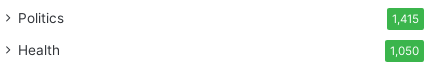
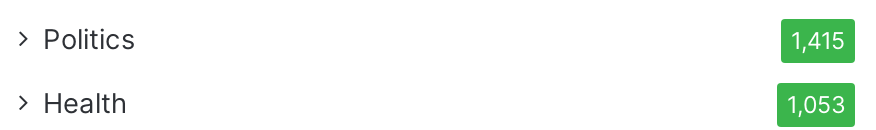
- 1,050
+ 1,053
